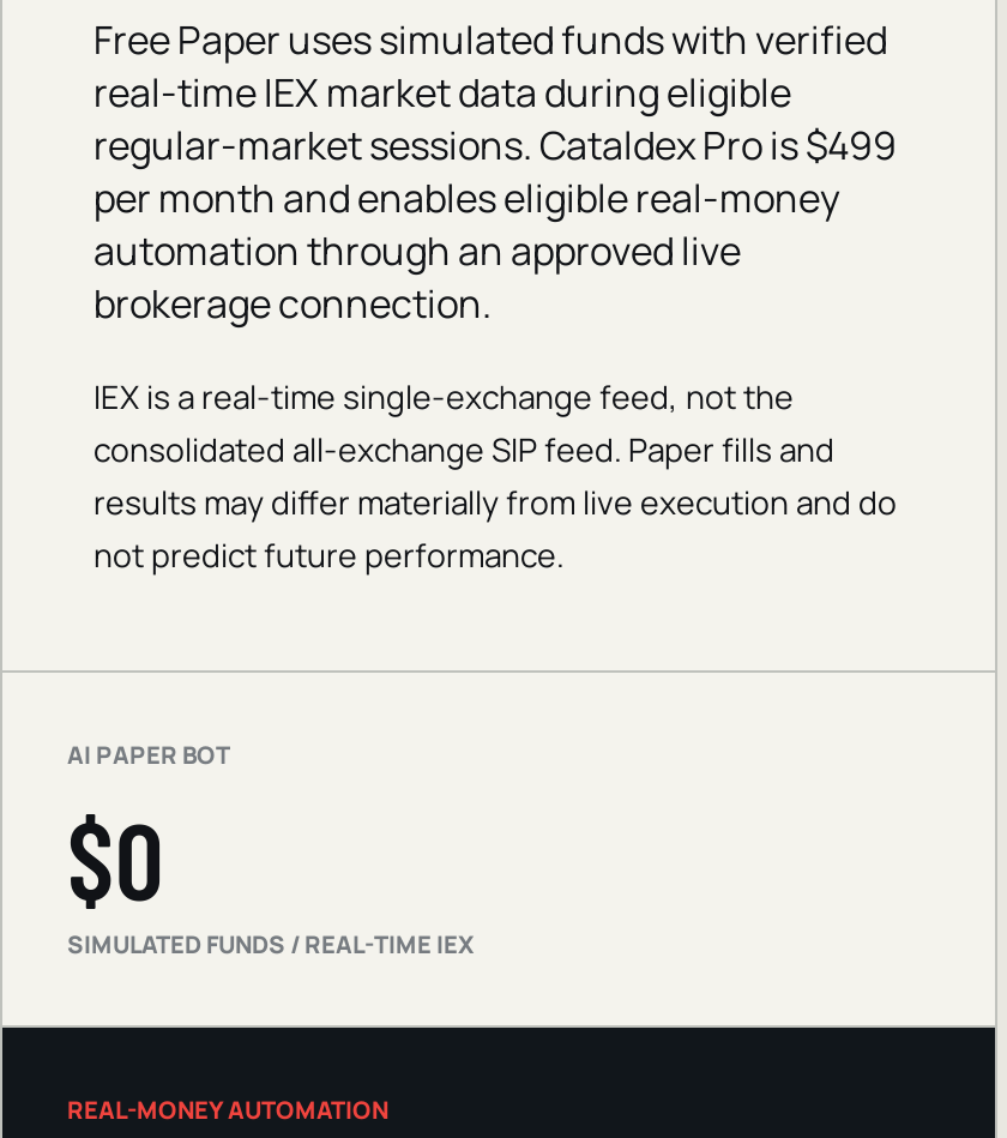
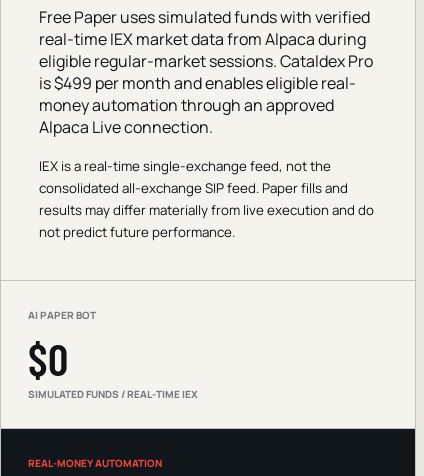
- real-time IEX market data during eligible
- regular-market sessions. Cataldex Pro is $499
- per month and enables eligible real-money
- automation through an approved live
- brokerage connection.
+ real-time IEX market data from Alpaca during
+ eligible regular-market sessions. Cataldex Pro
+ is $499 per month and enables eligible real-
+ money automation through an approved
+ Alpaca Live connection.
